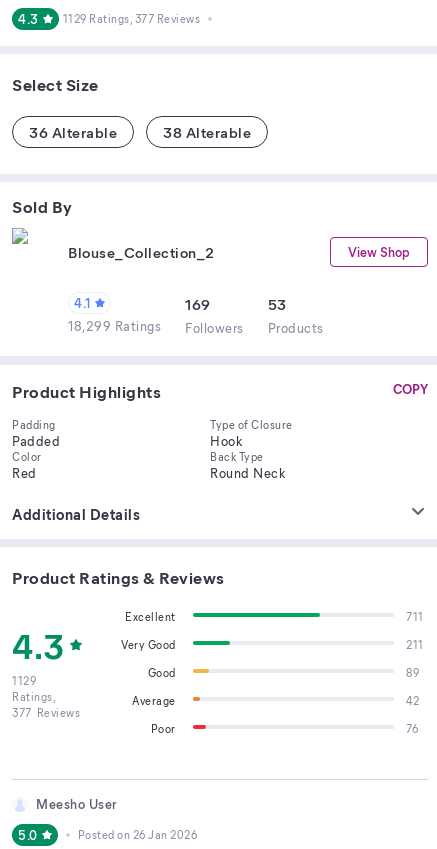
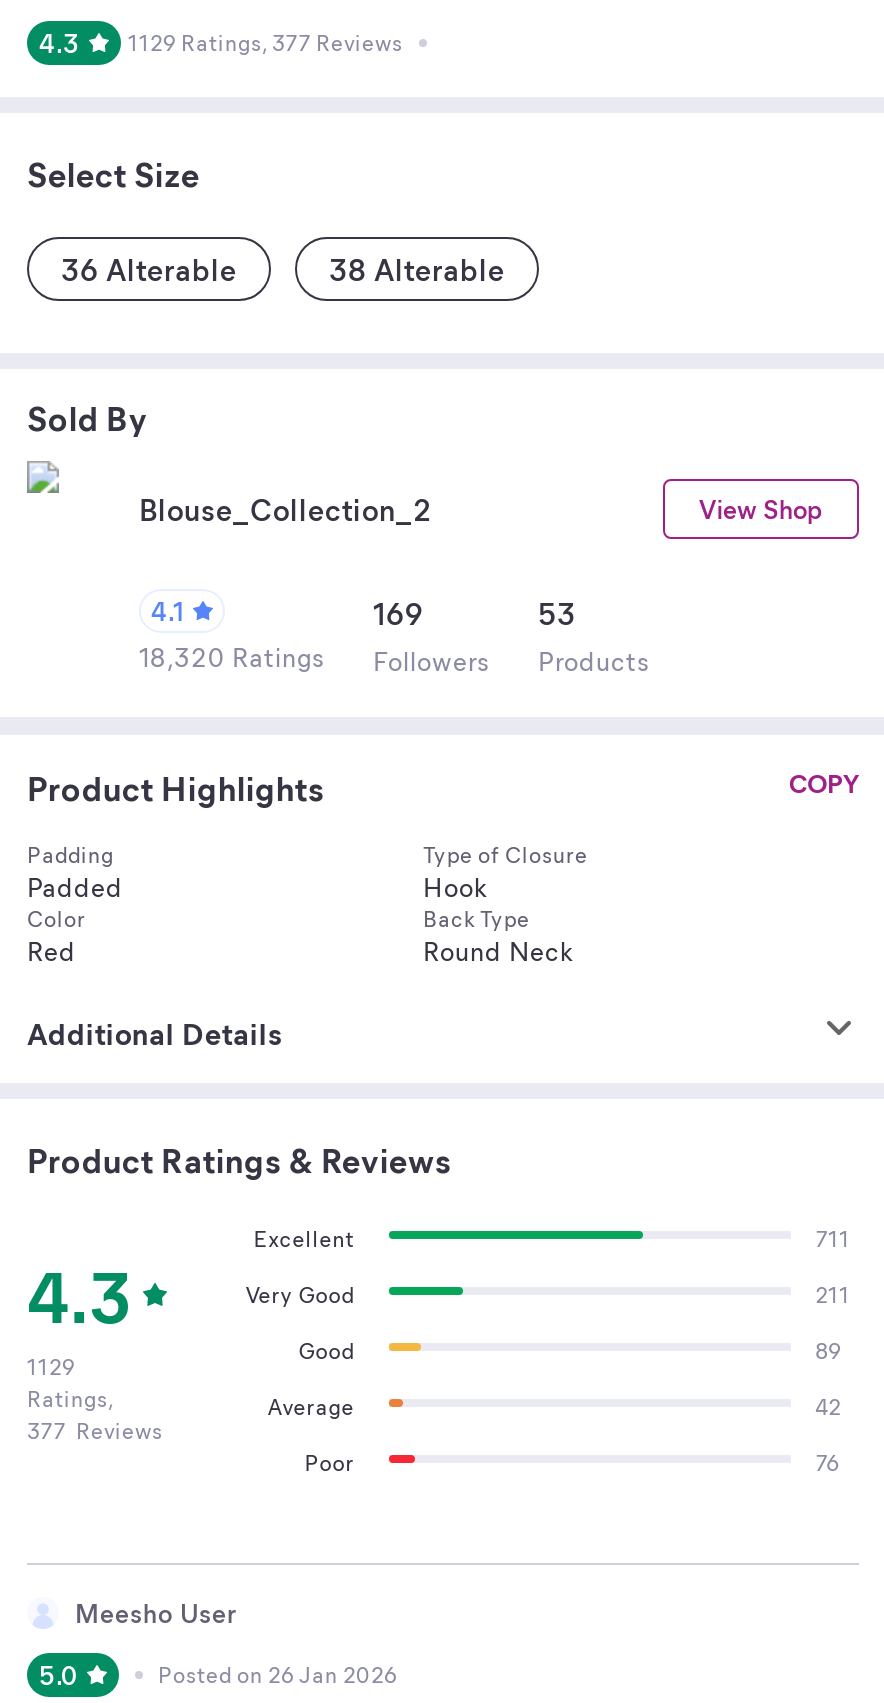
- 18,299 Ratings Followers Products
+ 18,320 Ratings Followers Products
